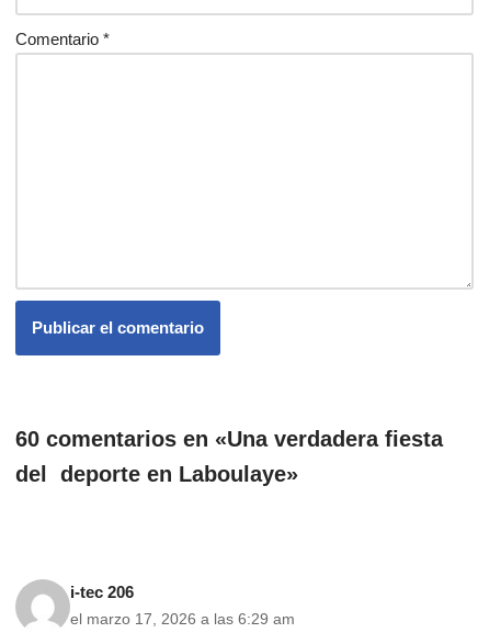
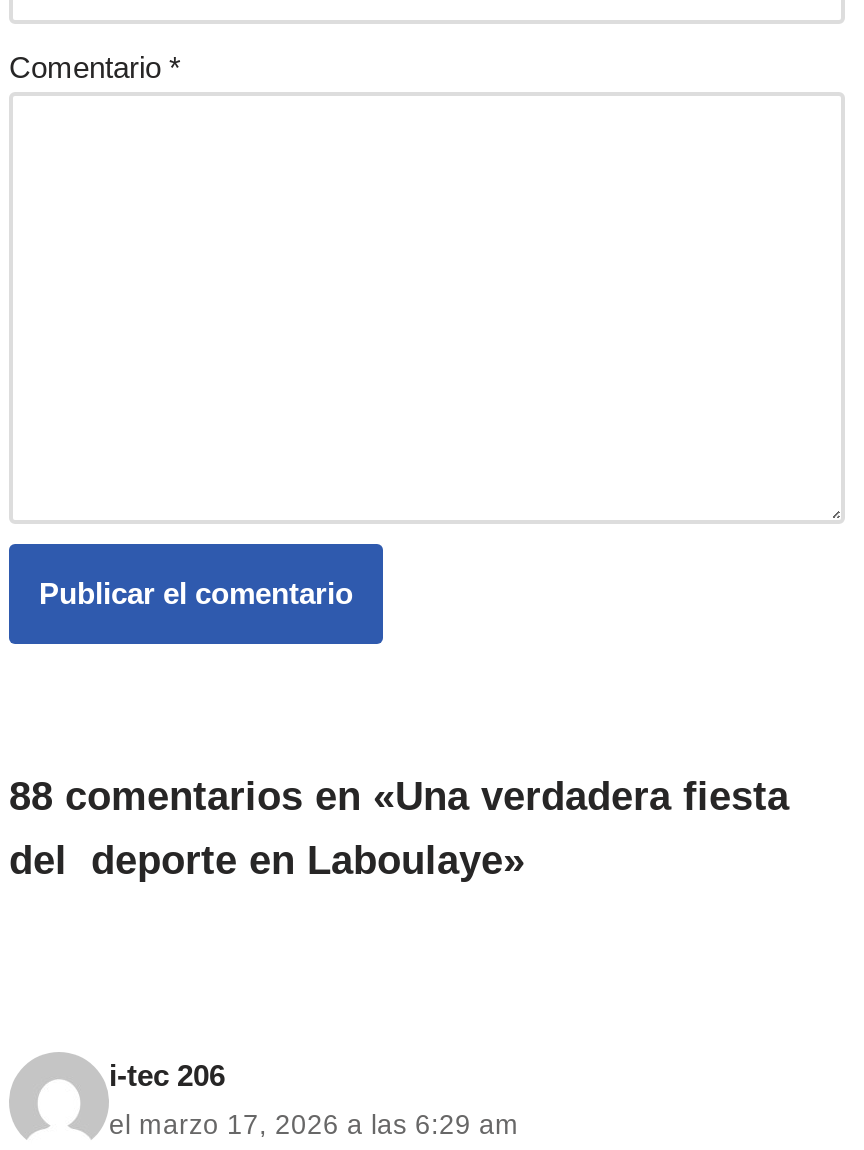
- 60 comentarios en «Una verdadera fiesta
+ 88 comentarios en «Una verdadera fiesta
